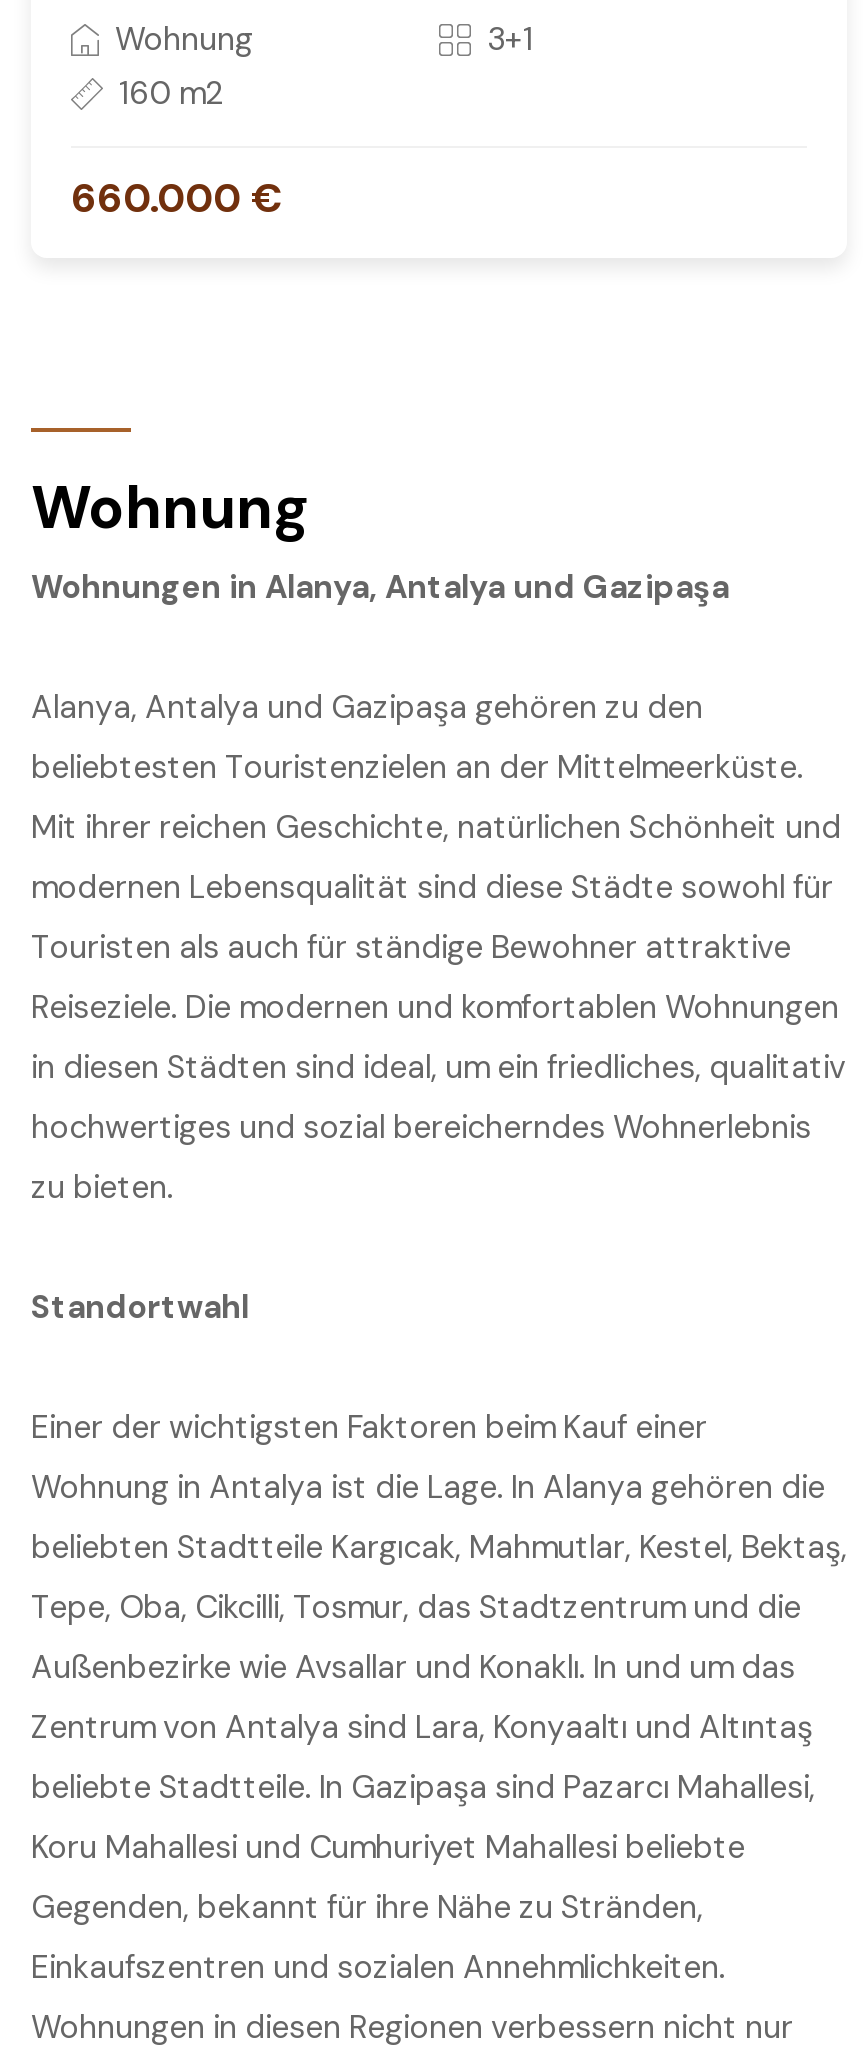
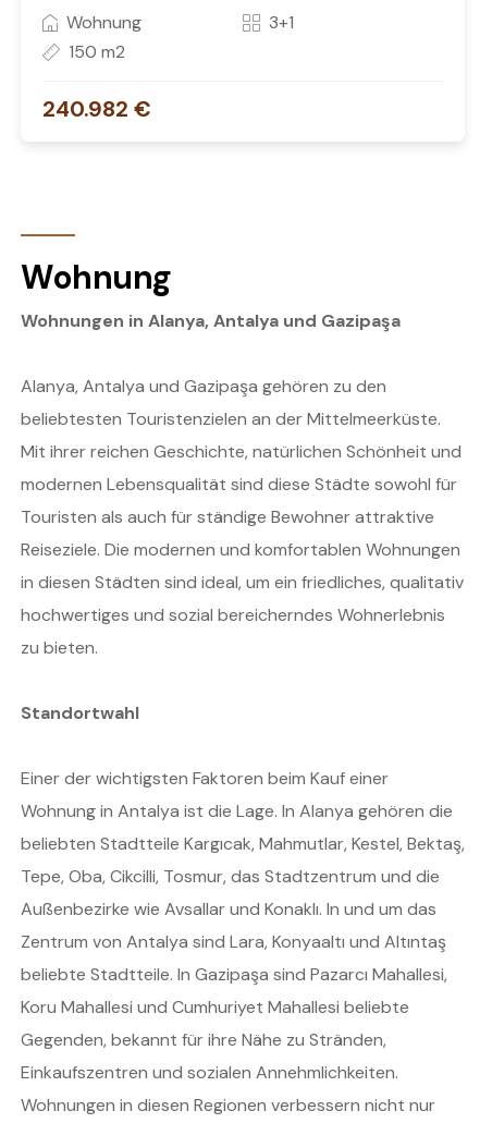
- 160 m2
+ 150 m2

- 660.000 €
+ 240.982 €
